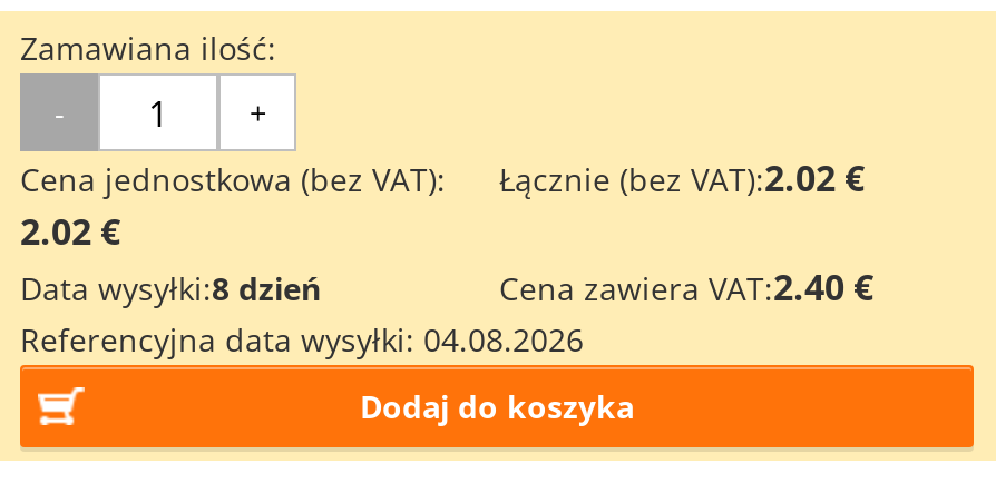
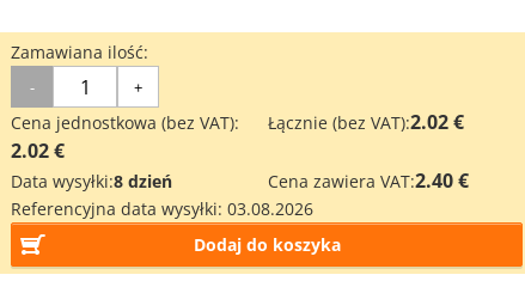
- Referencyjna data wysyłki: 04.08.2026
+ Referencyjna data wysyłki: 03.08.2026
